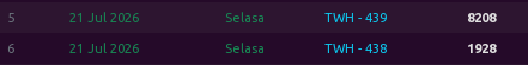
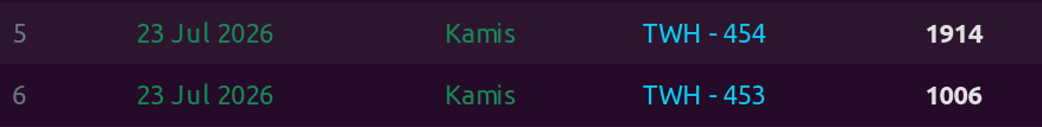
- 21 Jul 2026
- Selasa
- TWH - 439
- 8208
+ 23 Jul 2026
+ Kamis
+ TWH - 454
+ 1914

- 21 Jul 2026
- Selasa
- TWH - 438
- 1928
+ 23 Jul 2026
+ Kamis
+ TWH - 453
+ 1006
